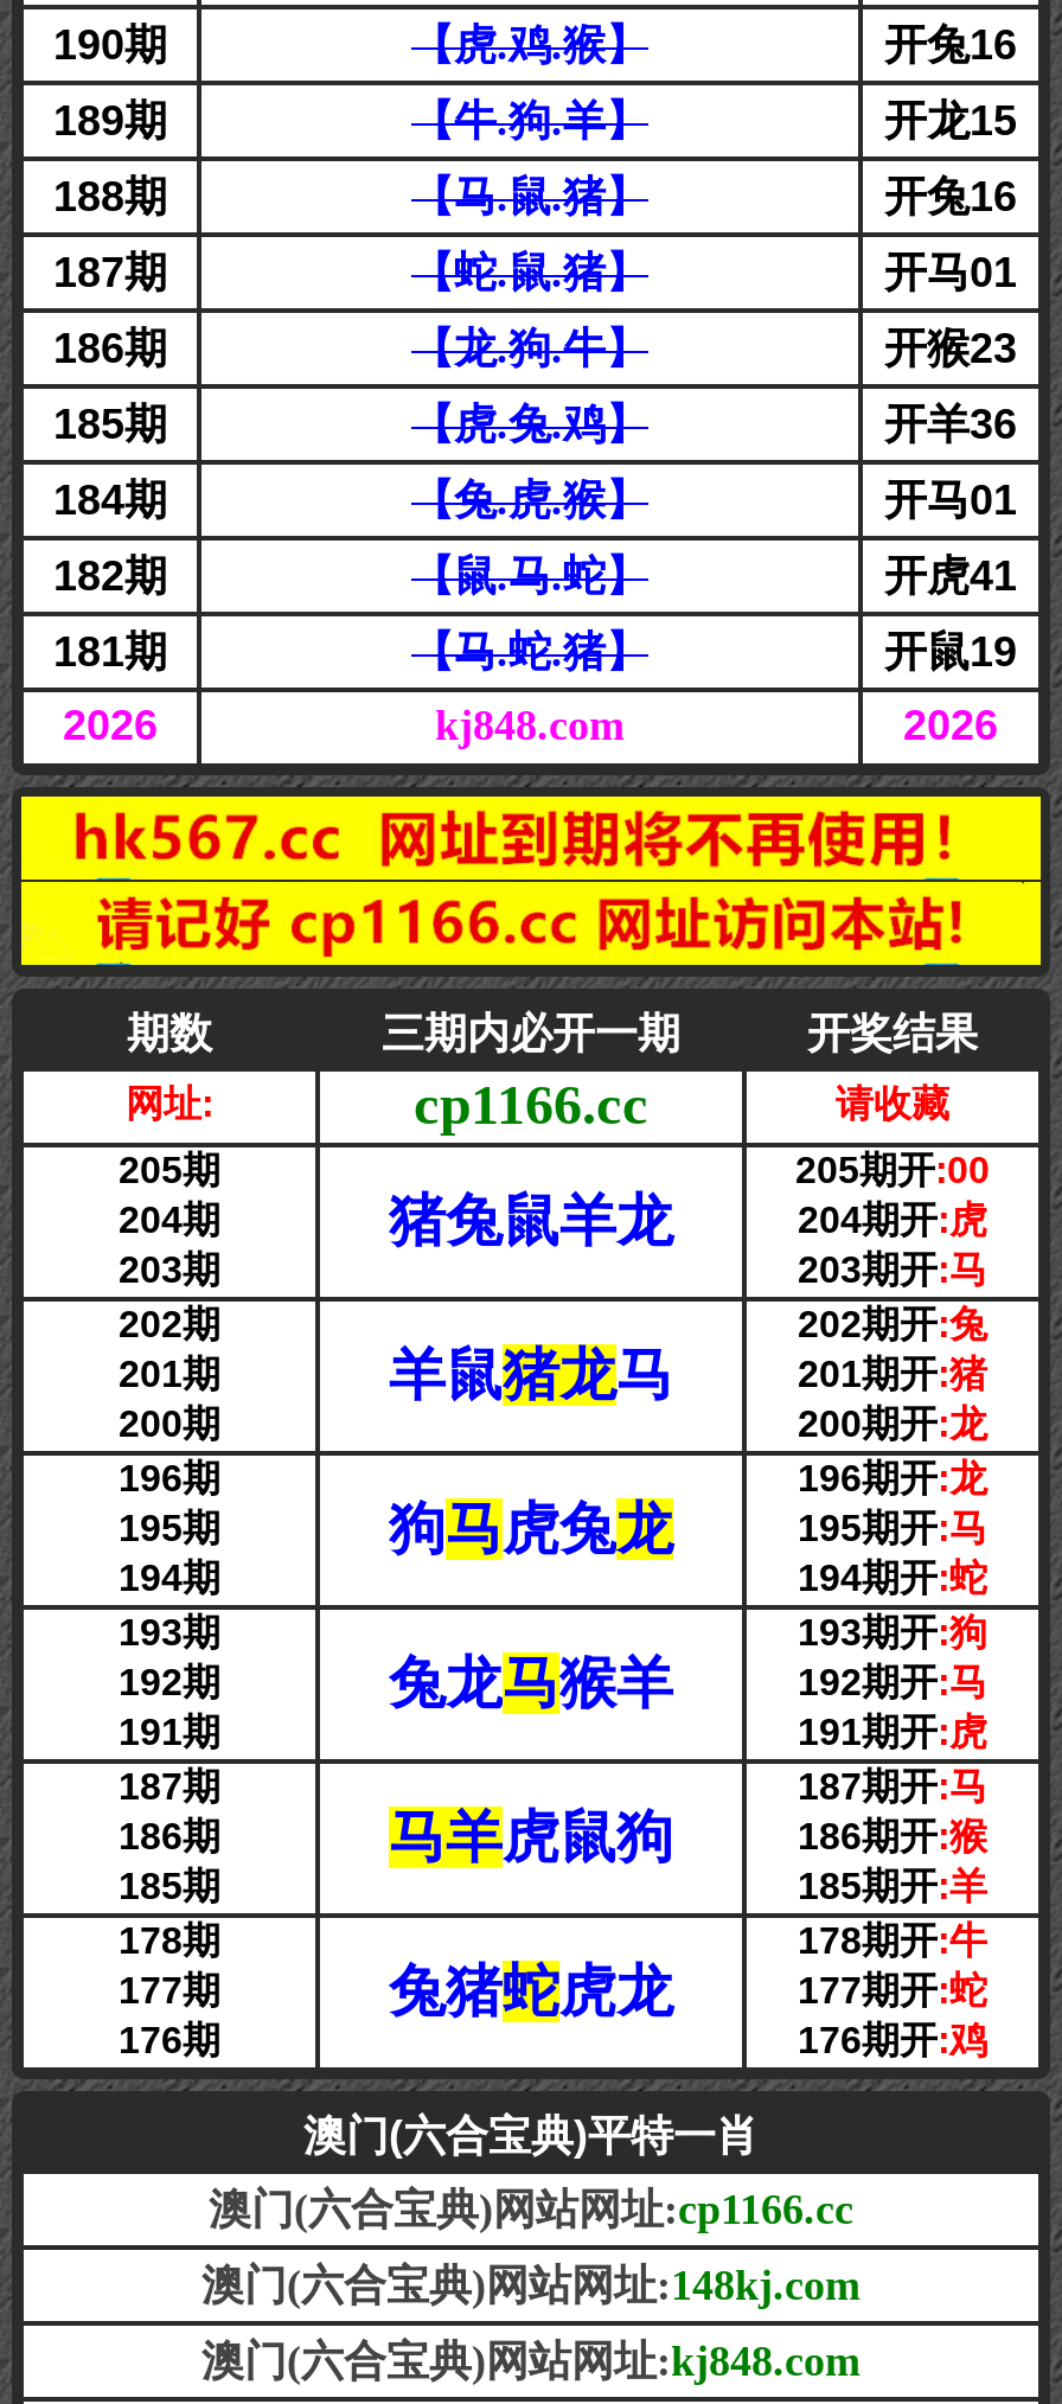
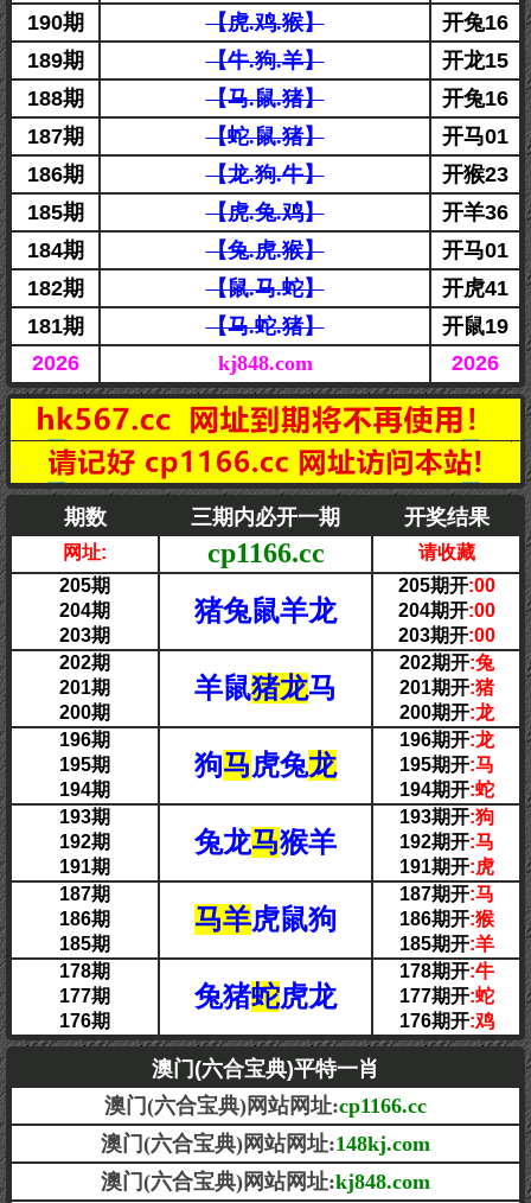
- 204期开:虎
- 203期开:马
+ 204期开:00
+ 203期开:00
